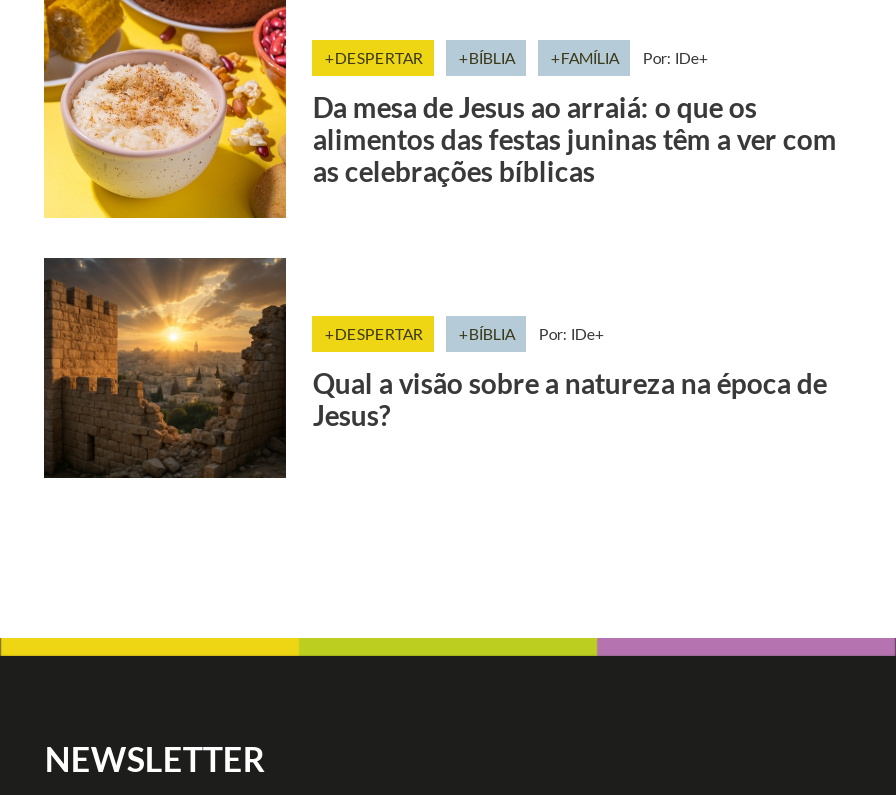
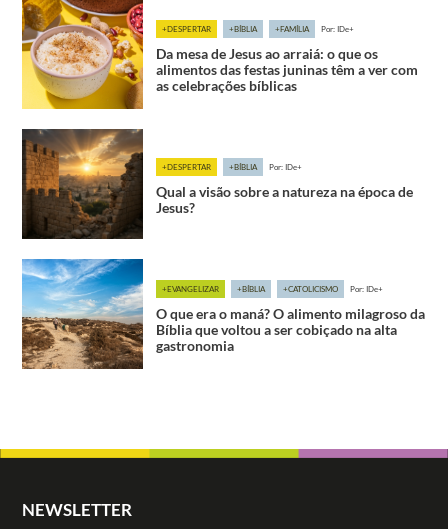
+ [image]
+ +EVANGELIZAR
+ +BÍBLIA
+ +CATOLICISMO
+ Por: IDe+
+ O que era o maná? O alimento milagroso da
+ Bíblia que voltou a ser cobiçado na alta
+ gastronomia
